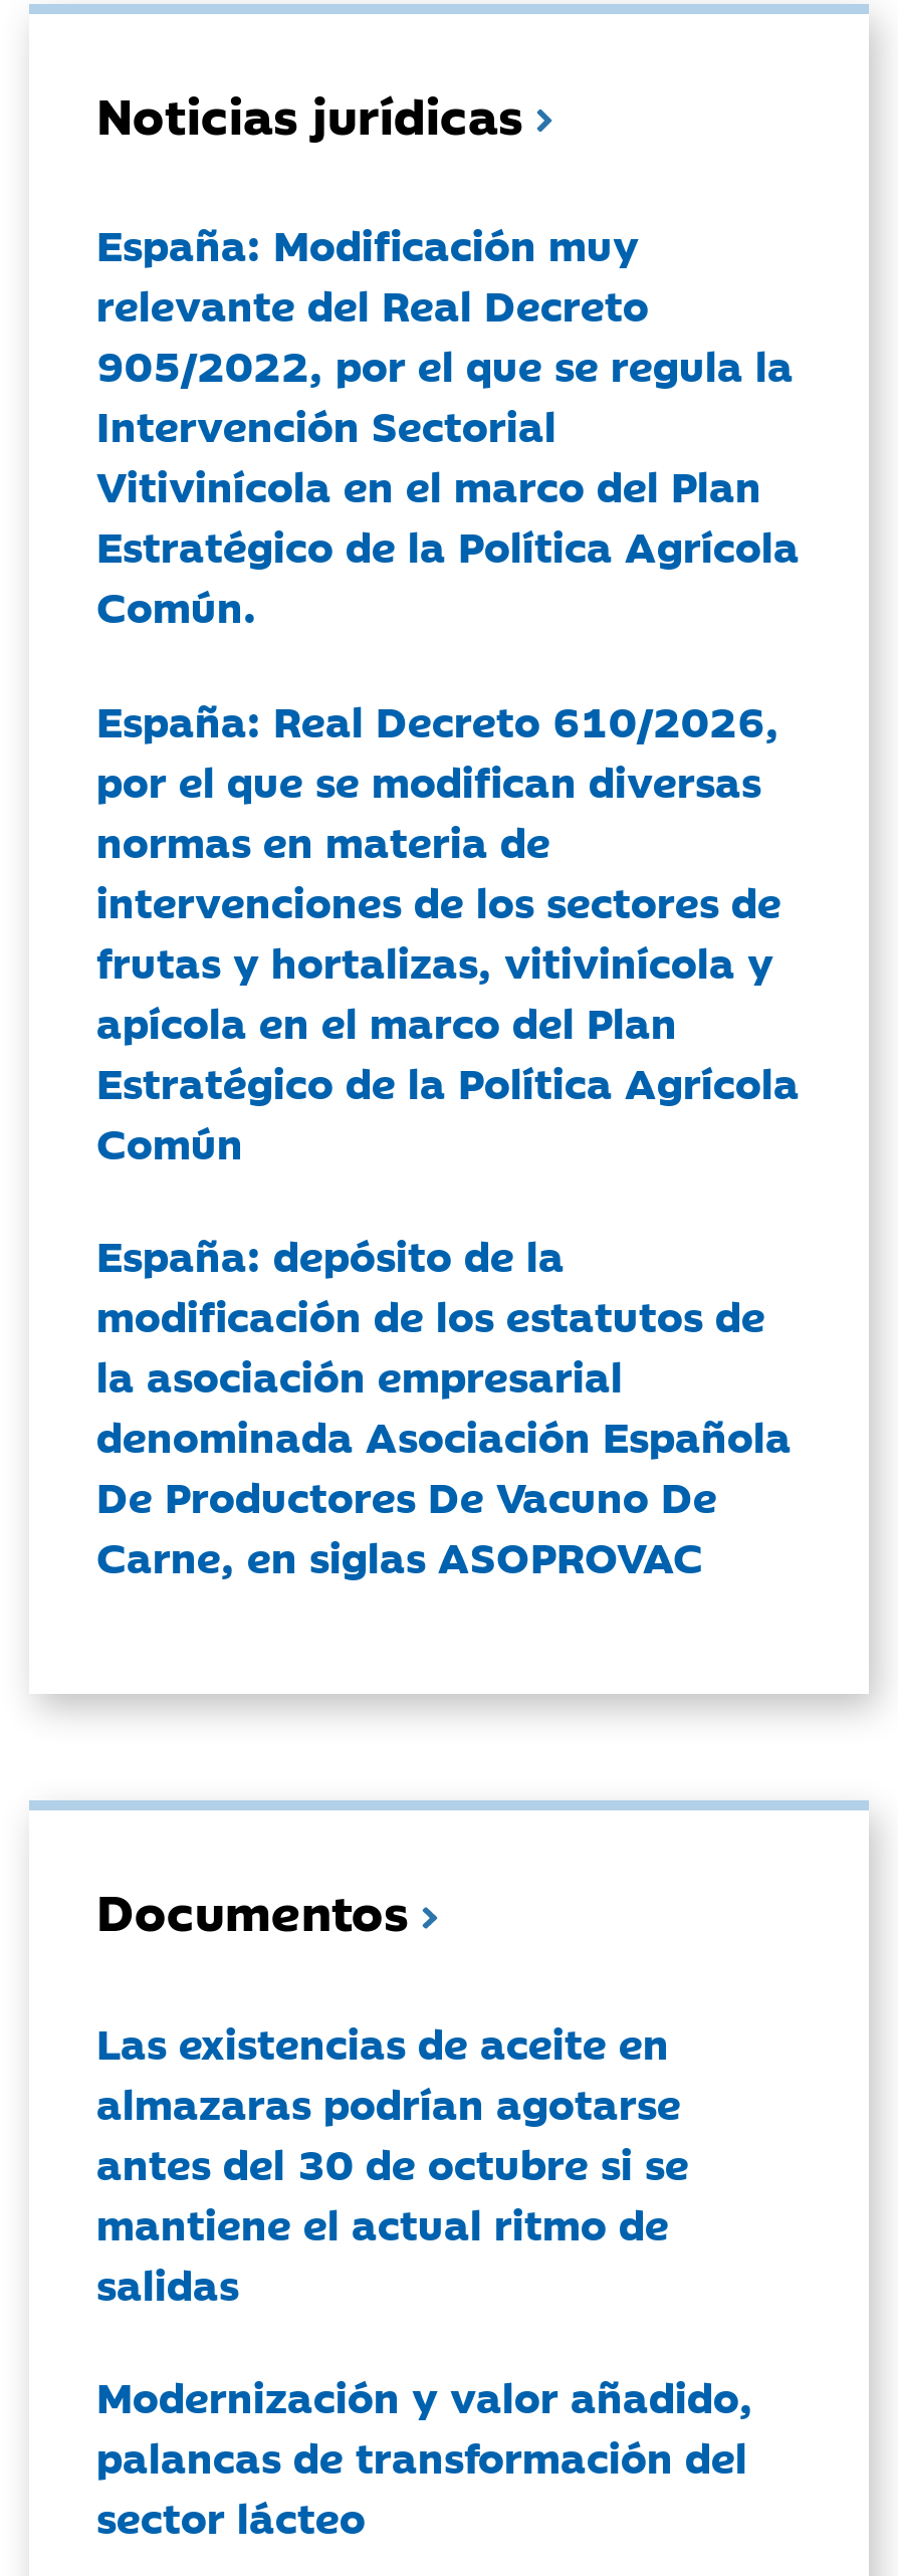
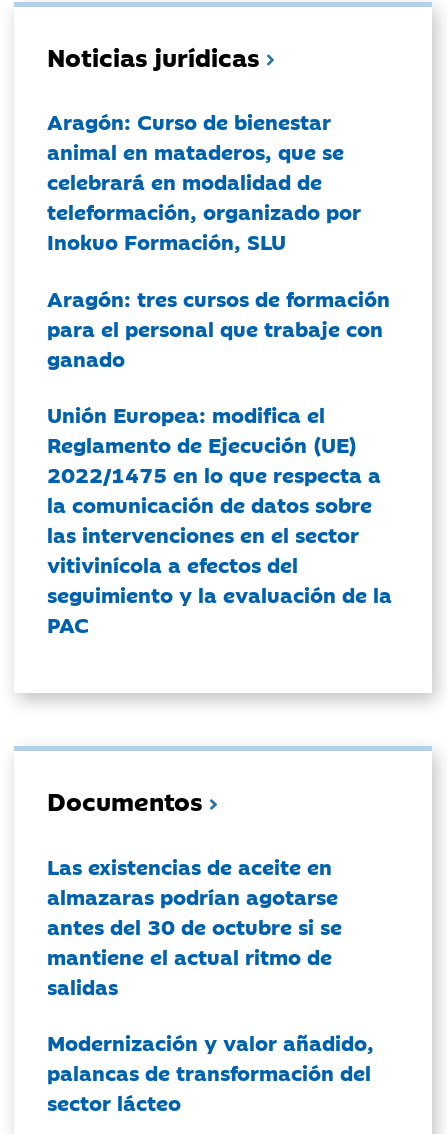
- España: Modificación muy
- relevante del Real Decreto
- 905/2022, por el que se regula la
- Intervención Sectorial
- Vitivinícola en el marco del Plan
- Estratégico de la Política Agrícola
- Común.
+ Aragón: Curso de bienestar
+ animal en mataderos, que se
+ celebrará en modalidad de
+ teleformación, organizado por
+ Inokuo Formación, SLU

- España: Real Decreto 610/2026,
- por el que se modifican diversas
- normas en materia de
- intervenciones de los sectores de
- frutas y hortalizas, vitivinícola y
- apícola en el marco del Plan
- Estratégico de la Política Agrícola
- Común
+ Aragón: tres cursos de formación
+ para el personal que trabaje con
+ ganado

- España: depósito de la
- modificación de los estatutos de
- la asociación empresarial
- denominada Asociación Española
- De Productores De Vacuno De
- Carne, en siglas ASOPROVAC
+ Unión Europea: modifica el
+ Reglamento de Ejecución (UE)
+ 2022/1475 en lo que respecta a
+ la comunicación de datos sobre
+ las intervenciones en el sector
+ vitivinícola a efectos del
+ seguimiento y la evaluación de la
+ PAC
